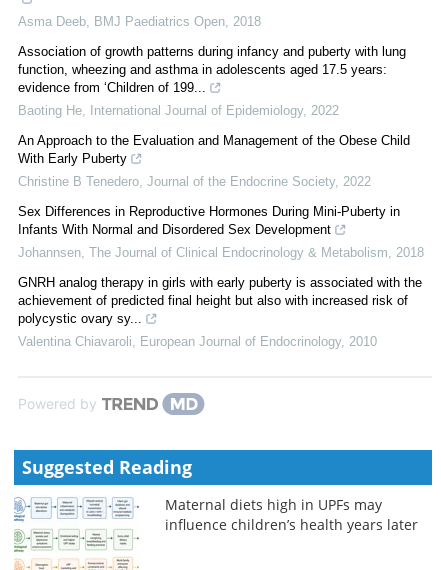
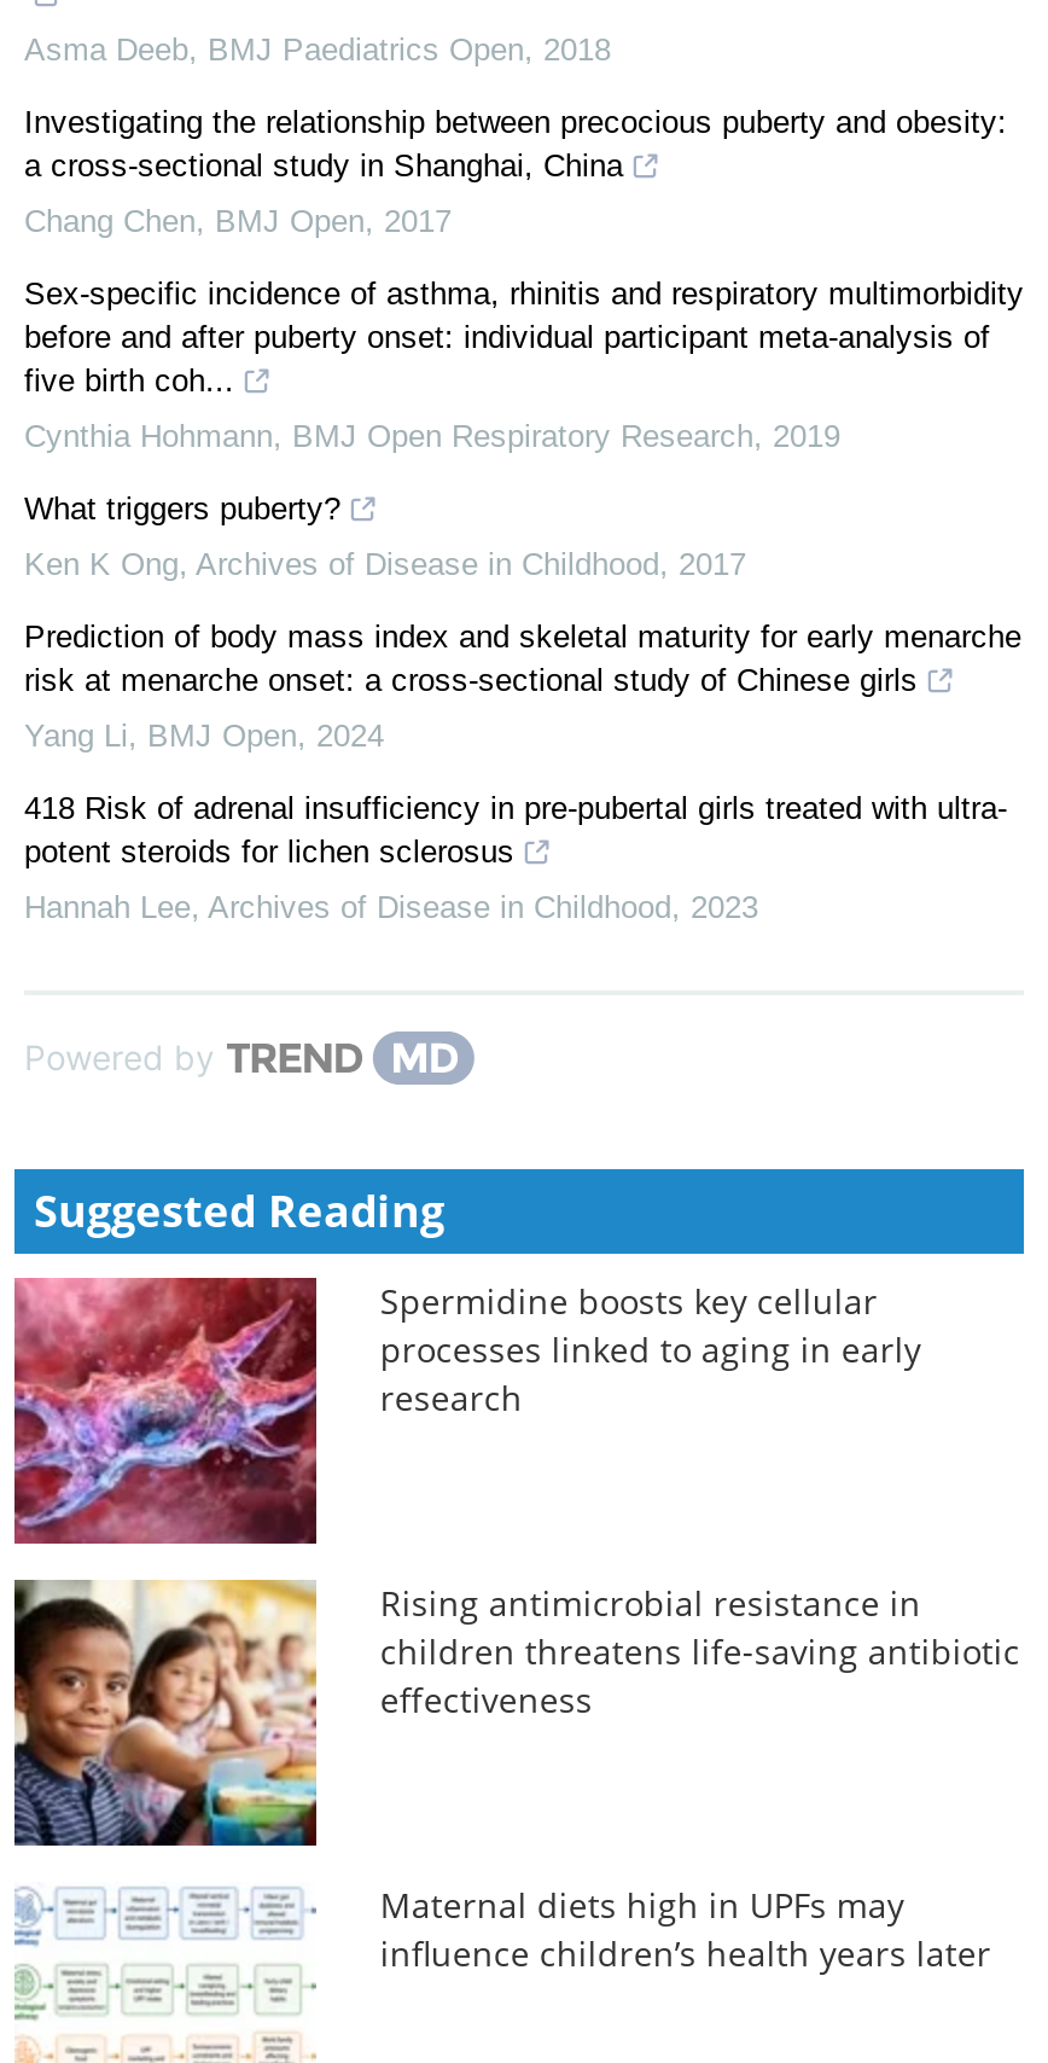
- Association of growth patterns during infancy and puberty with lung
- function, wheezing and asthma in adolescents aged 17.5 years:
- evidence from ‘Children of 199...
- Baoting He, International Journal of Epidemiology, 2022
- An Approach to the Evaluation and Management of the Obese Child
- With Early Puberty
- Christine B Tenedero, Journal of the Endocrine Society, 2022
- Sex Differences in Reproductive Hormones During Mini-Puberty in
- Infants With Normal and Disordered Sex Development
- Johannsen, The Journal of Clinical Endocrinology & Metabolism, 2018
- GNRH analog therapy in girls with early puberty is associated with the
- achievement of predicted final height but also with increased risk of
- polycystic ovary sy...
- Valentina Chiavaroli, European Journal of Endocrinology, 2010
+ Investigating the relationship between precocious puberty and obesity:
+ a cross-sectional study in Shanghai, China
+ Chang Chen, BMJ Open, 2017
+ Sex-specific incidence of asthma, rhinitis and respiratory multimorbidity
+ before and after puberty onset: individual participant meta-analysis of
+ five birth coh...
+ Cynthia Hohmann, BMJ Open Respiratory Research, 2019
+ What triggers puberty?
+ Ken K Ong, Archives of Disease in Childhood, 2017
+ Prediction of body mass index and skeletal maturity for early menarche
+ risk at menarche onset: a cross-sectional study of Chinese girls
+ Yang Li, BMJ Open, 2024
+ 418 Risk of adrenal insufficiency in pre-pubertal girls treated with ultra-
+ potent steroids for lichen sclerosus
+ Hannah Lee, Archives of Disease in Childhood, 2023

+ [image]
+ Rising antimicrobial resistance in
+ children threatens life-saving antibiotic
+ effectiveness

+ Spermidine boosts key cellular
+ processes linked to aging in early
+ research
